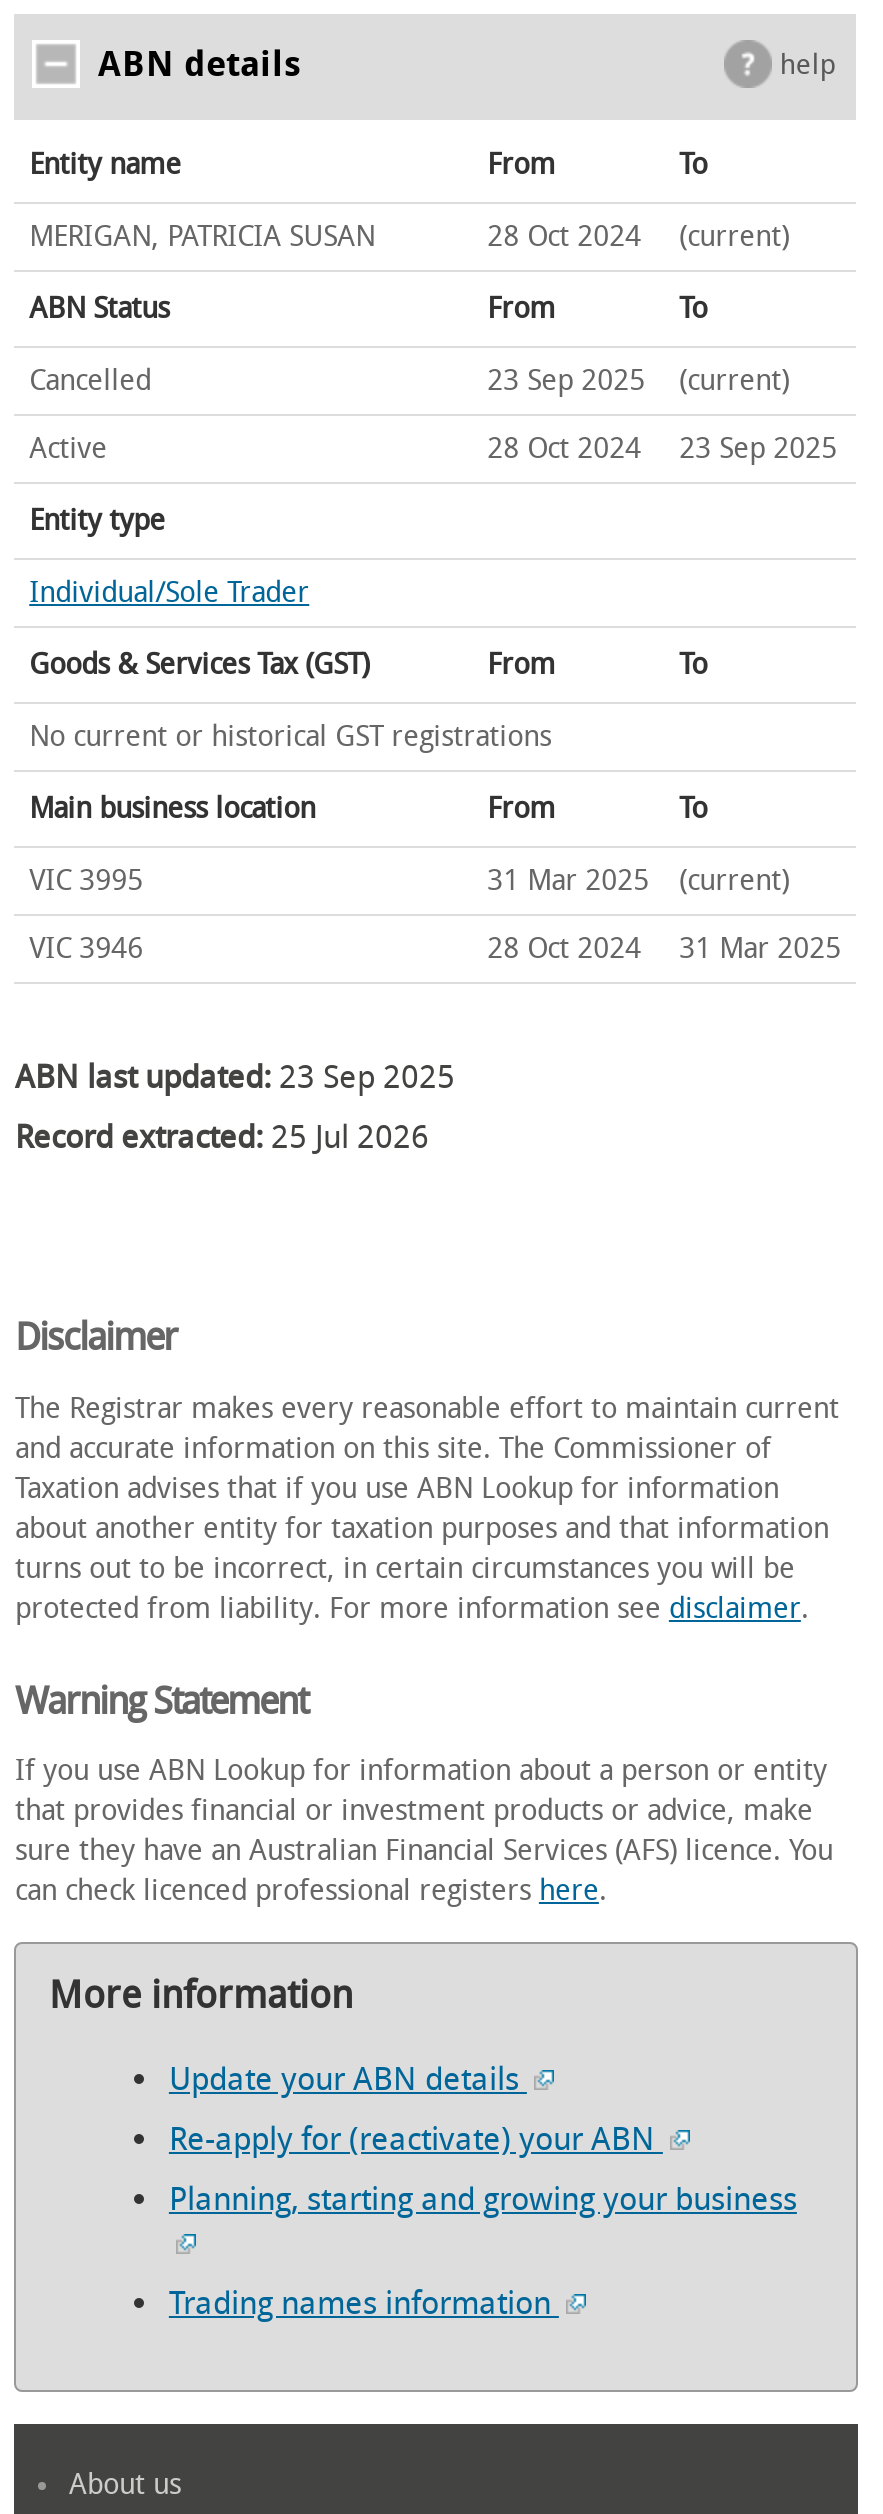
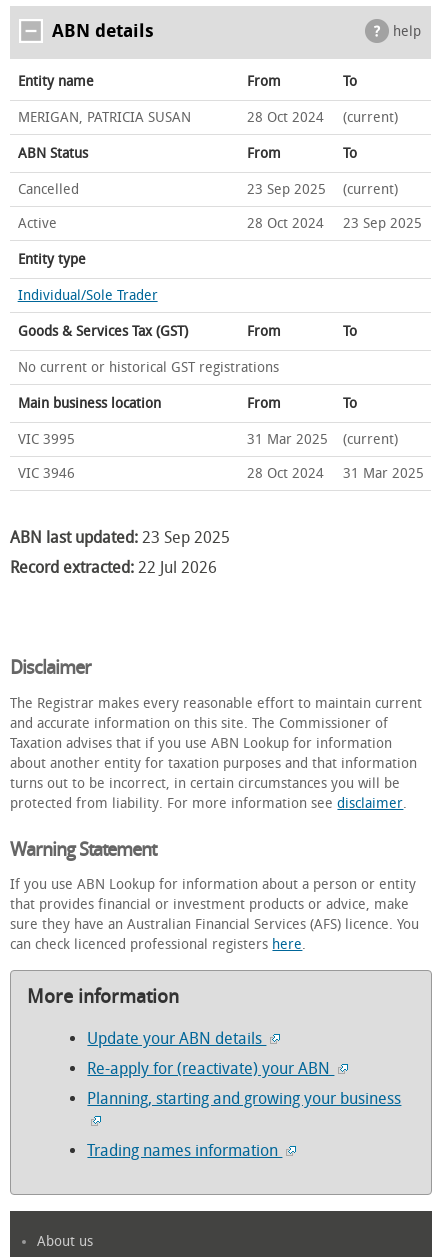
- Record extracted: 25 Jul 2026
+ Record extracted: 22 Jul 2026
